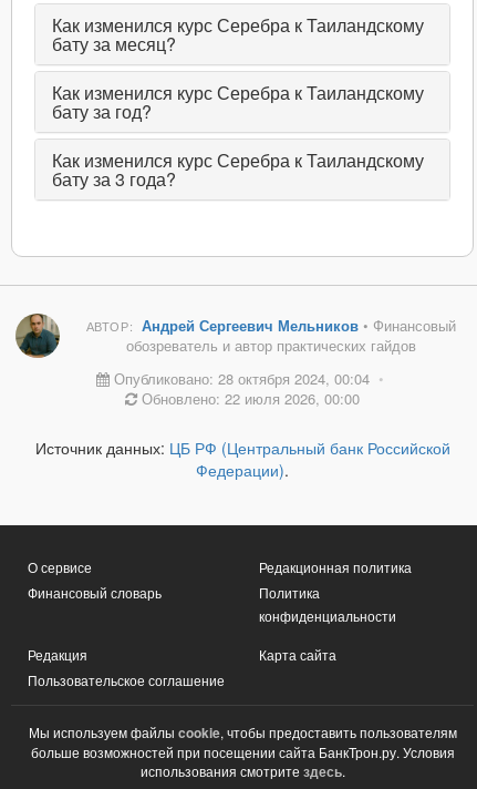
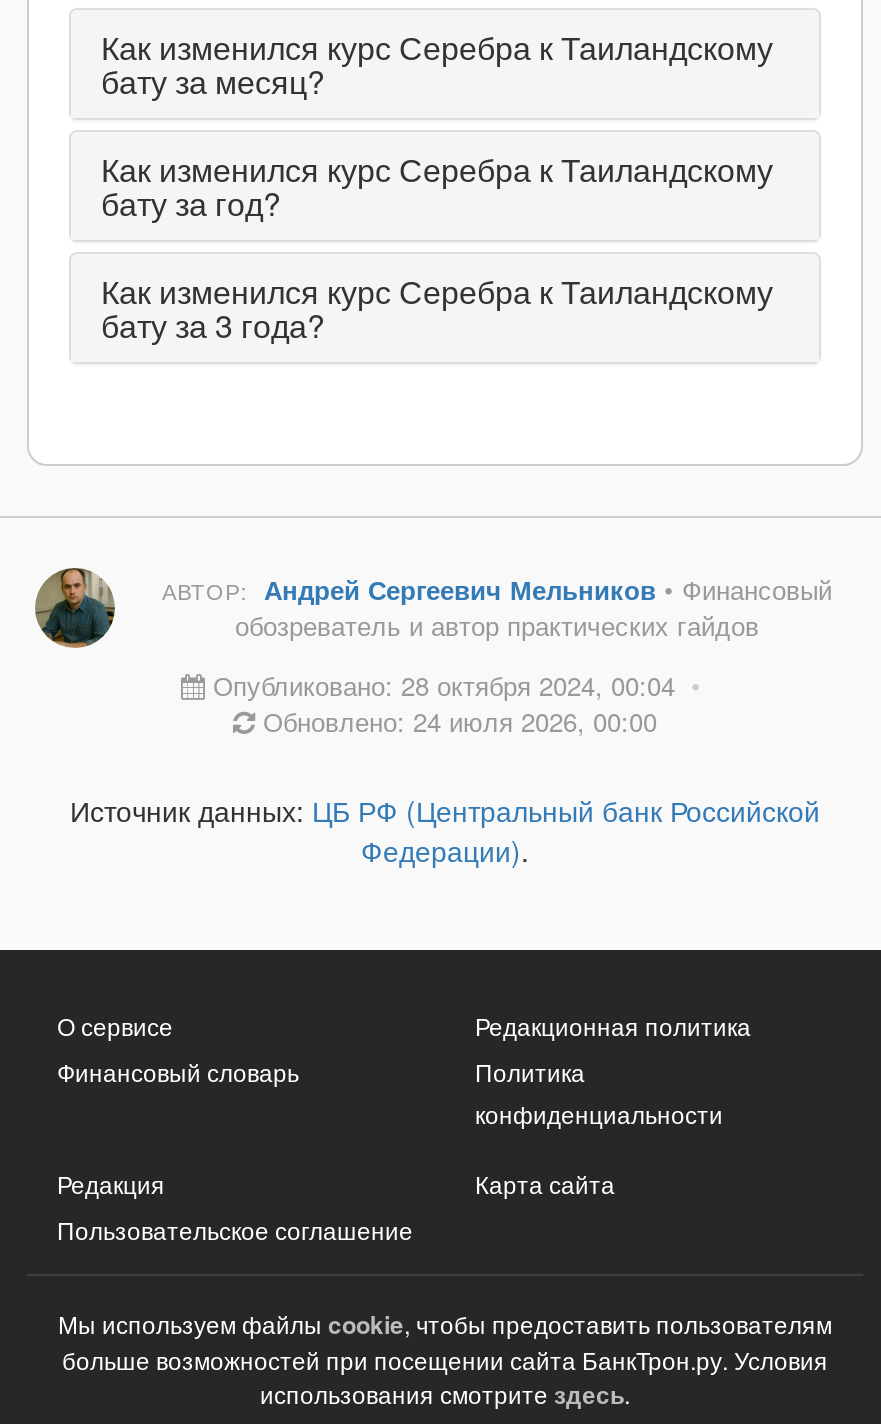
- Обновлено: 22 июля 2026, 00:00
+ Обновлено: 24 июля 2026, 00:00
